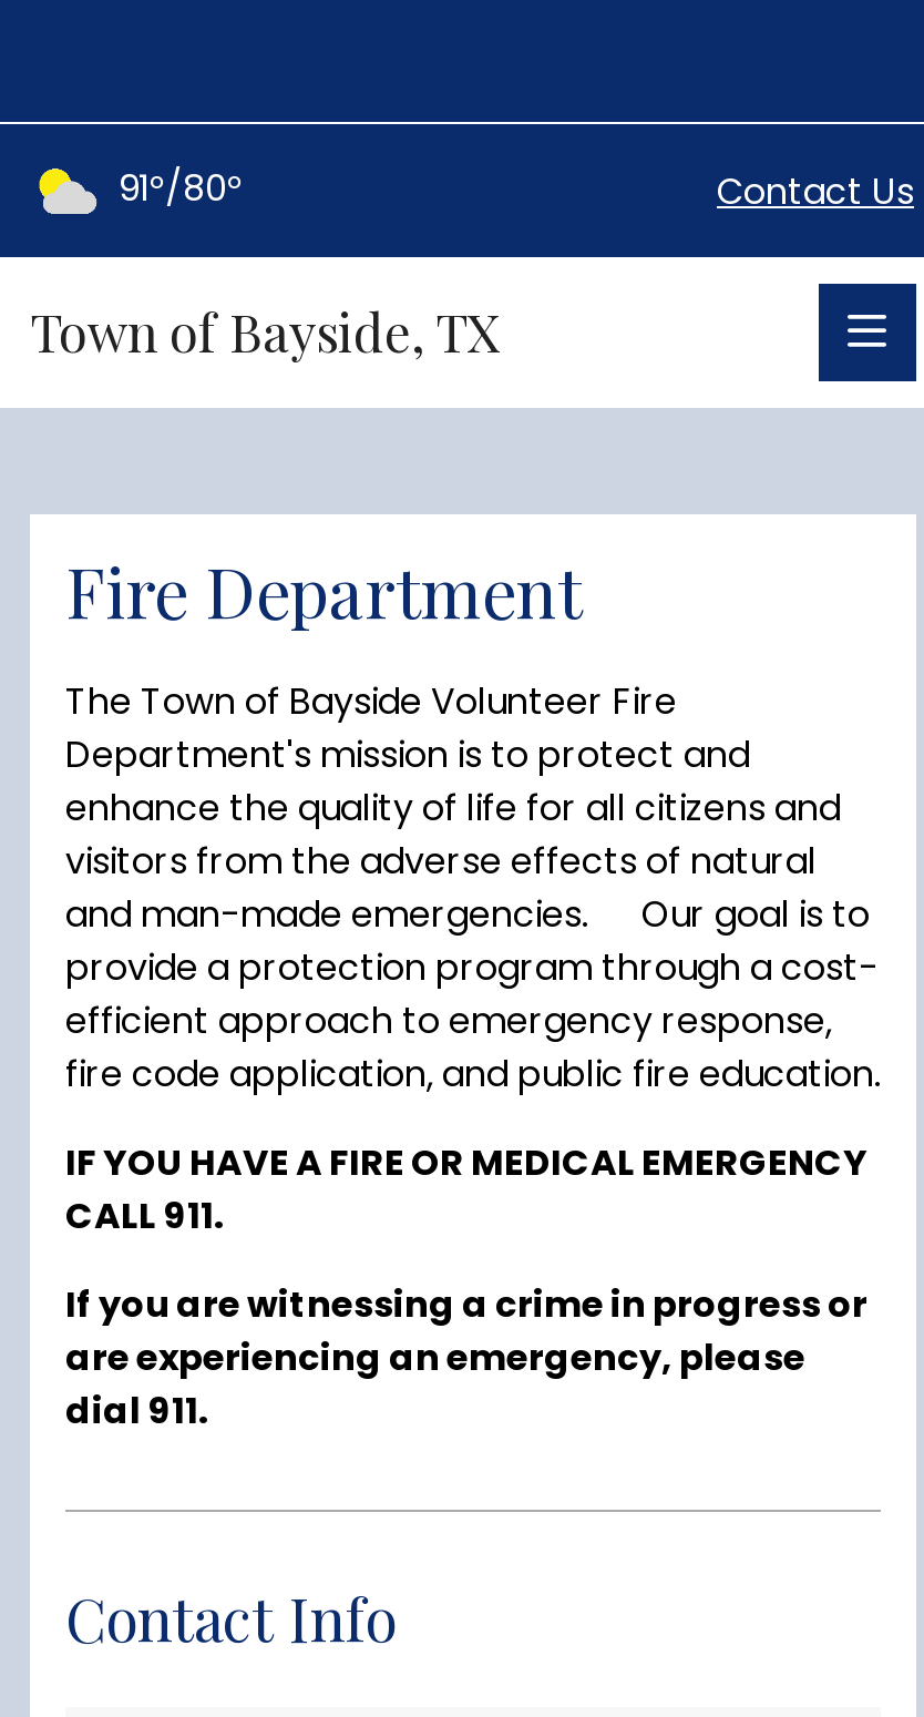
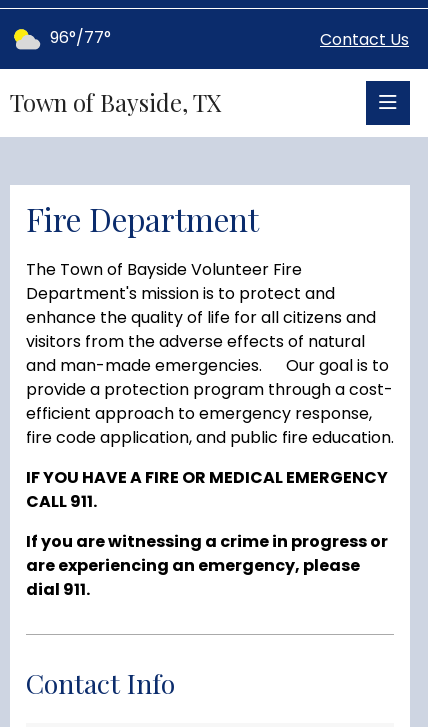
- 91°/80°
+ 96°/77°
